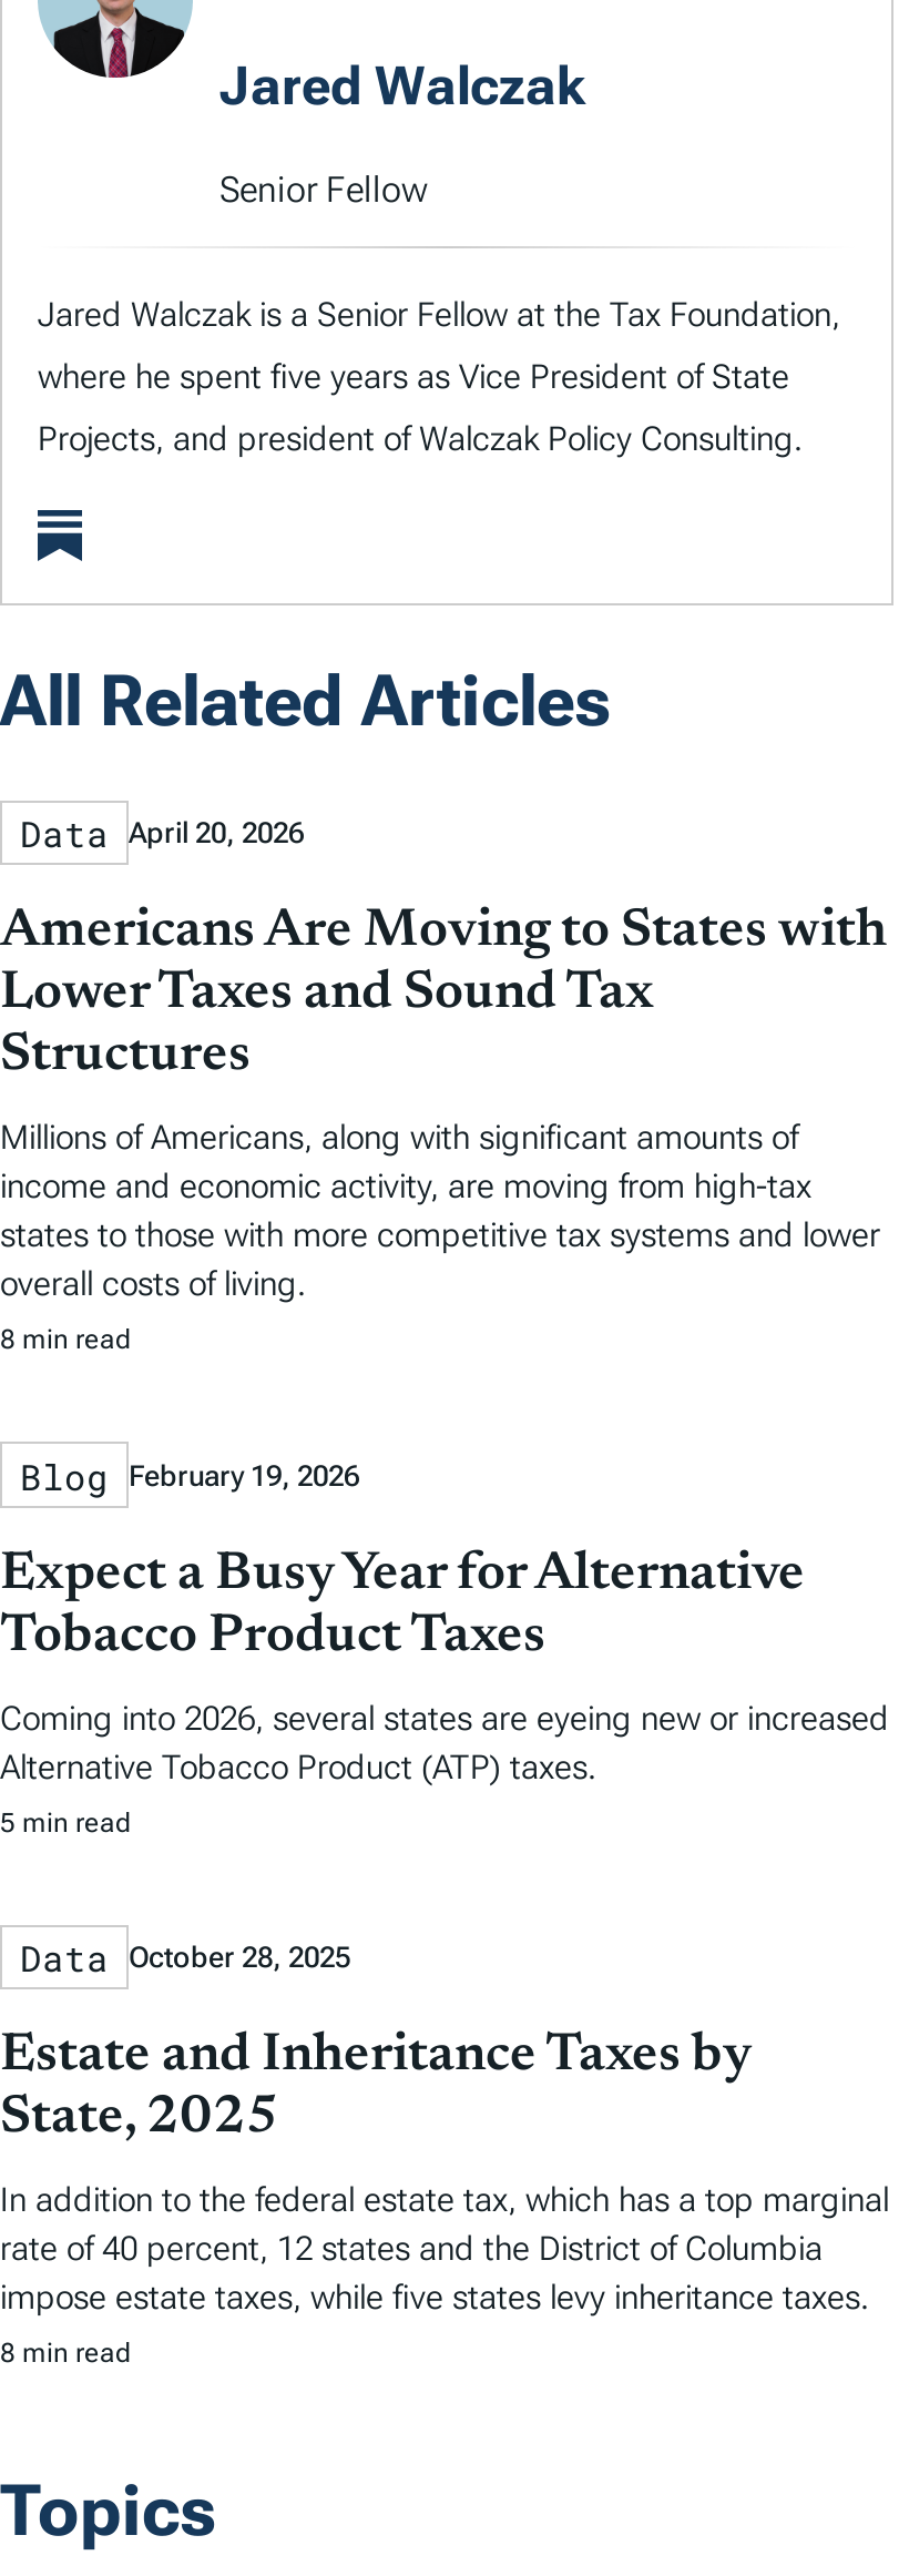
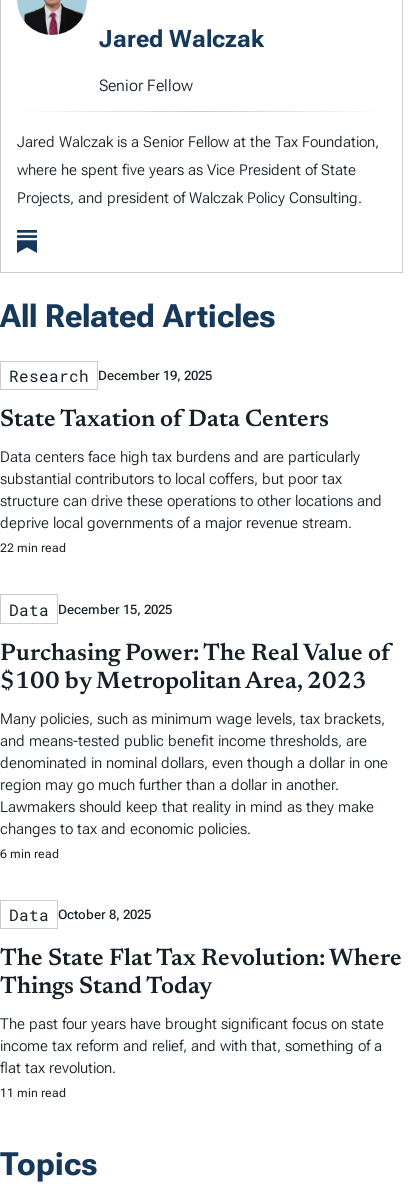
- Data April 20, 2026
+ Research December 19, 2025

- Americans Are Moving to States with
- Lower Taxes and Sound Tax
- Structures
+ State Taxation of Data Centers

- Millions of Americans, along with significant amounts of
- income and economic activity, are moving from high-tax
- states to those with more competitive tax systems and lower
- overall costs of living.
+ Data centers face high tax burdens and are particularly
+ substantial contributors to local coffers, but poor tax
+ structure can drive these operations to other locations and
+ deprive local governments of a major revenue stream.

- 8 min read
+ 22 min read

- Blog February 19, 2026
+ Data December 15, 2025

- Expect a Busy Year for Alternative
- Tobacco Product Taxes
+ Purchasing Power: The Real Value of
+ $100 by Metropolitan Area, 2023

- Coming into 2026, several states are eyeing new or increased
- Alternative Tobacco Product (ATP) taxes.
+ Many policies, such as minimum wage levels, tax brackets,
+ and means-tested public benefit income thresholds, are
+ denominated in nominal dollars, even though a dollar in one
+ region may go much further than a dollar in another.
+ Lawmakers should keep that reality in mind as they make
+ changes to tax and economic policies.

- 5 min read
+ 6 min read

- Data October 28, 2025
+ Data October 8, 2025

- Estate and Inheritance Taxes by
- State, 2025
+ The State Flat Tax Revolution: Where
+ Things Stand Today

- In addition to the federal estate tax, which has a top marginal
- rate of 40 percent, 12 states and the District of Columbia
- impose estate taxes, while five states levy inheritance taxes.
+ The past four years have brought significant focus on state
+ income tax reform and relief, and with that, something of a
+ flat tax revolution.

- 8 min read
+ 11 min read
